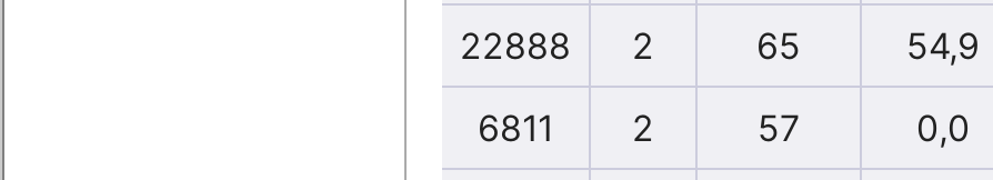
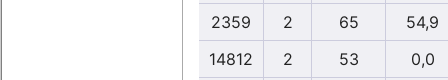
- 22888 2
+ 2359 2

- 6811 2
+ 14812 2

- 57
+ 53
